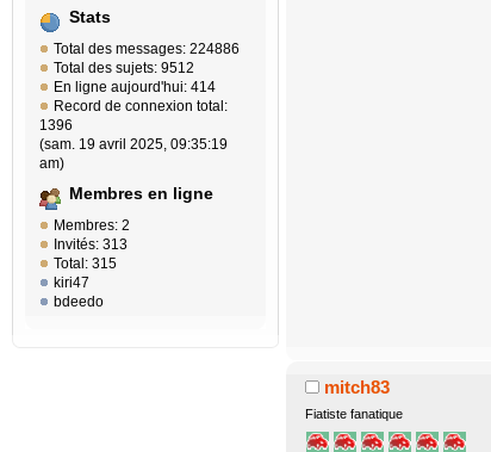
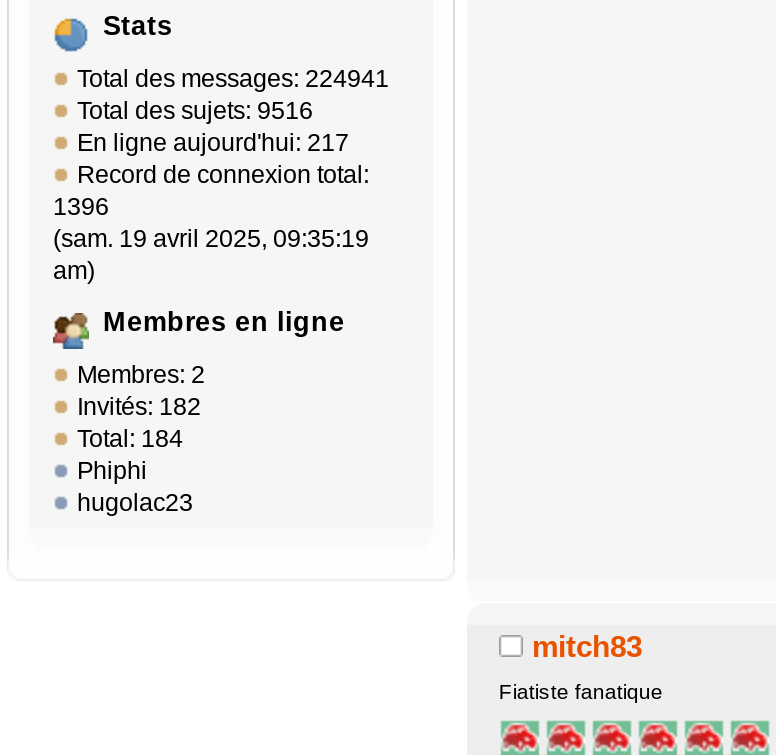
- Total des messages: 224886
+ Total des messages: 224941

- Total des sujets: 9512
+ Total des sujets: 9516

- En ligne aujourd'hui: 414
+ En ligne aujourd'hui: 217

- Invités: 313
- Total: 315
- kiri47
- bdeedo
+ Invités: 182
+ Total: 184
+ Phiphi
+ hugolac23
